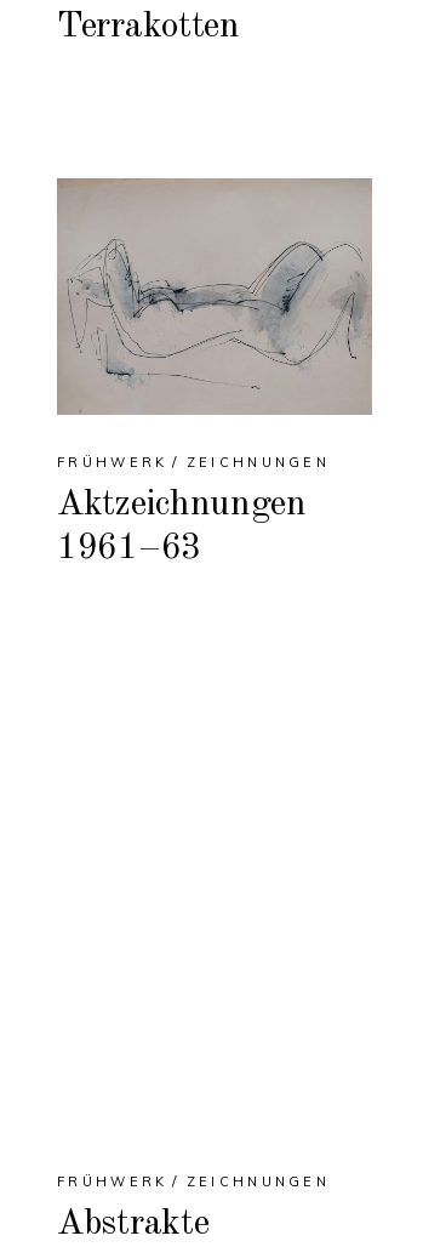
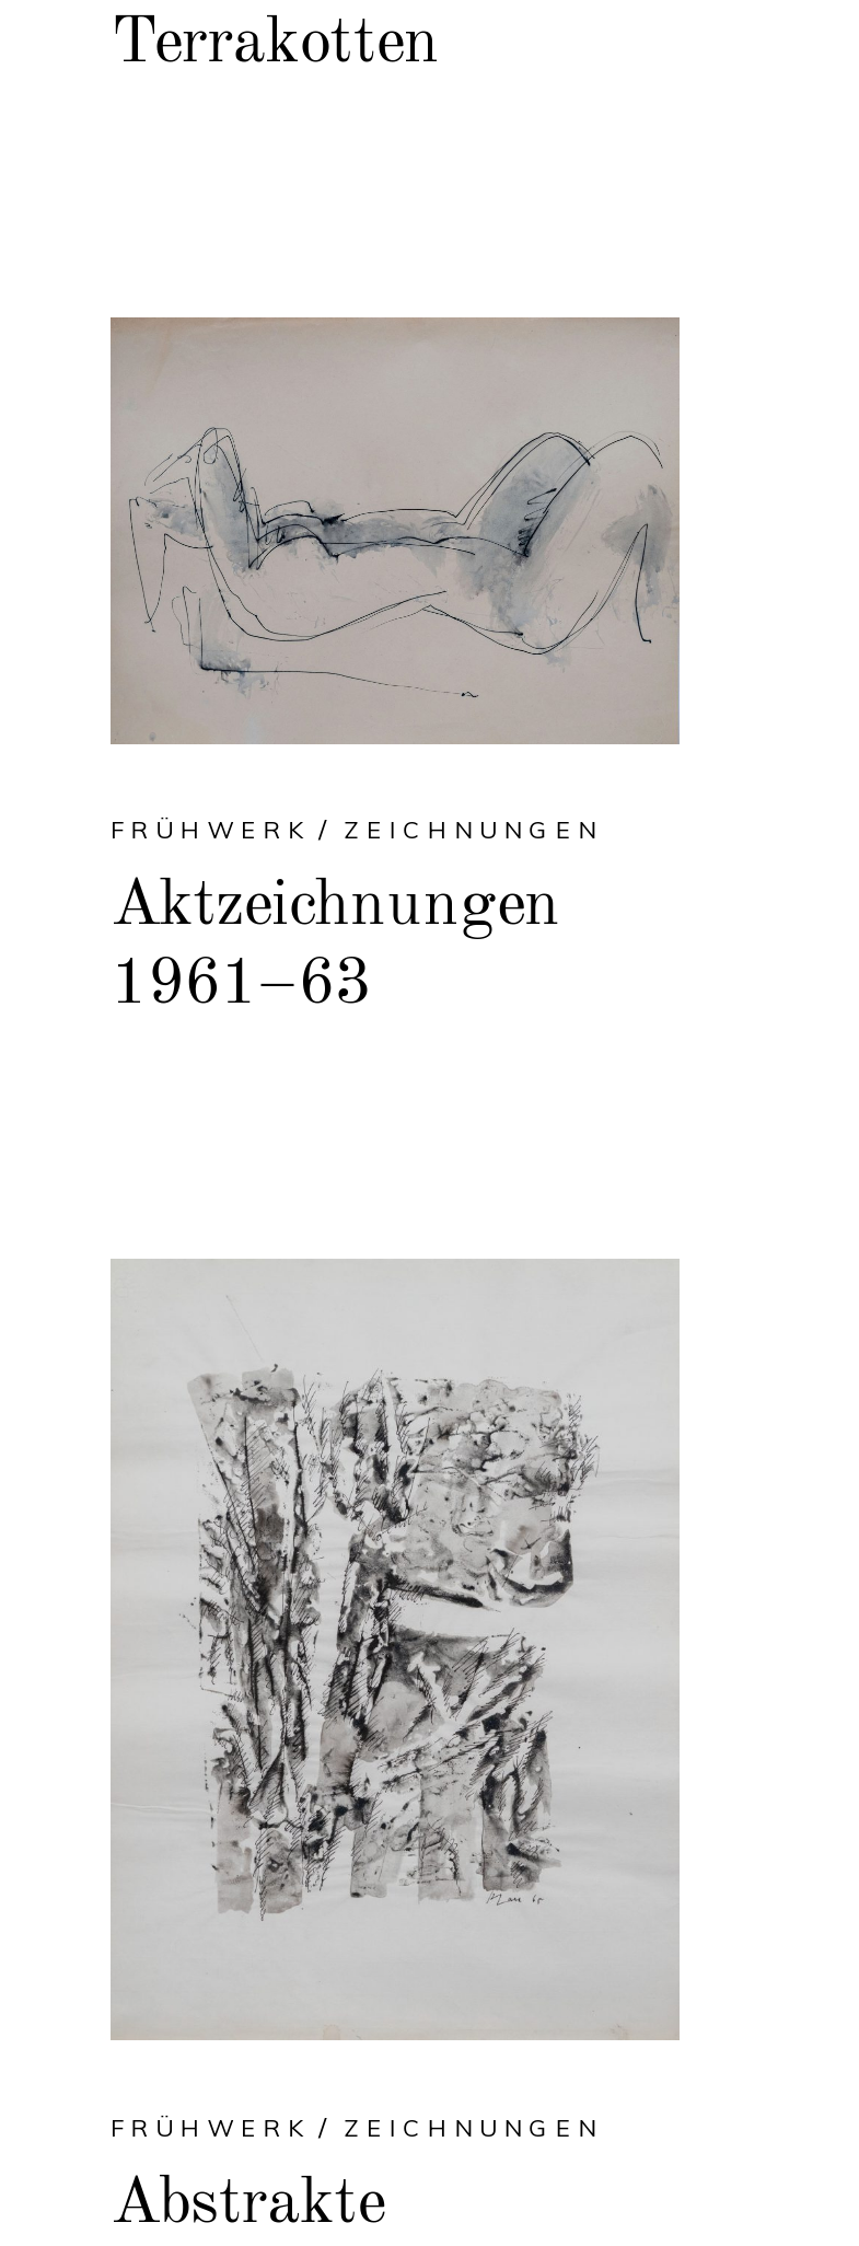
+ [image]
